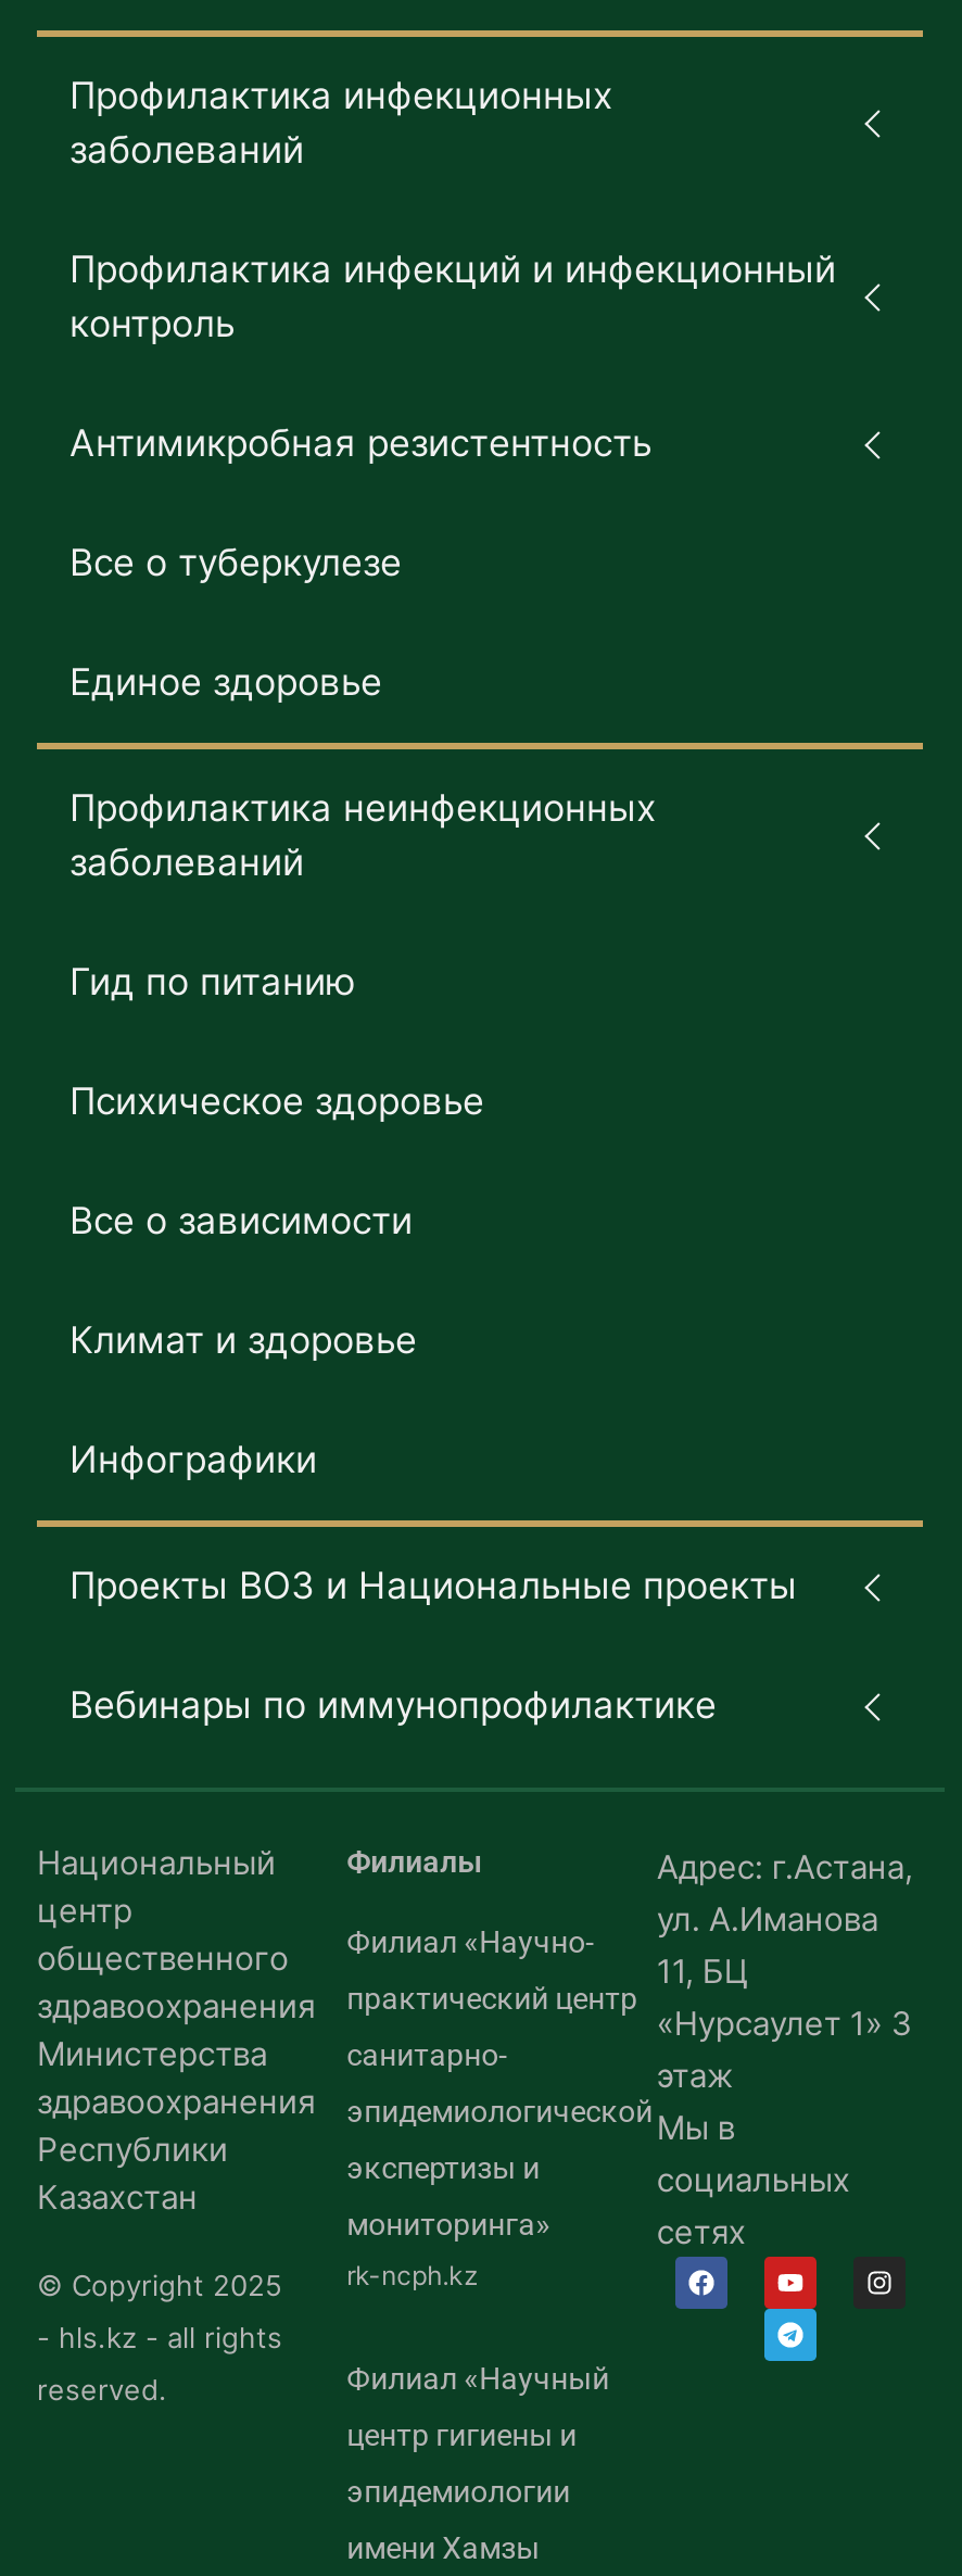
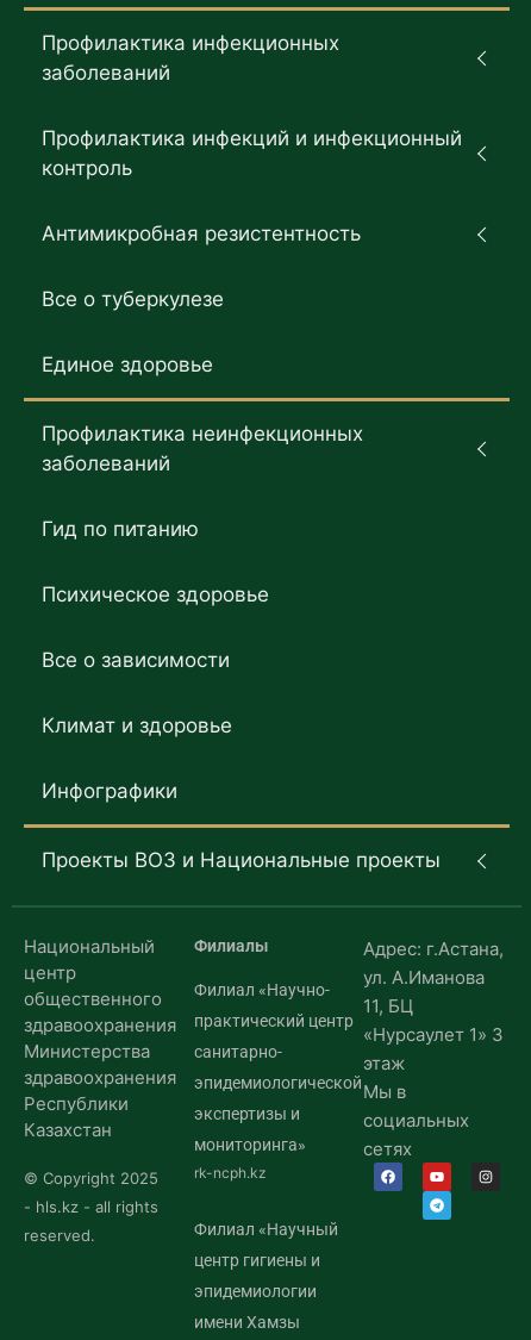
- Вебинары по иммунопрофилактике
